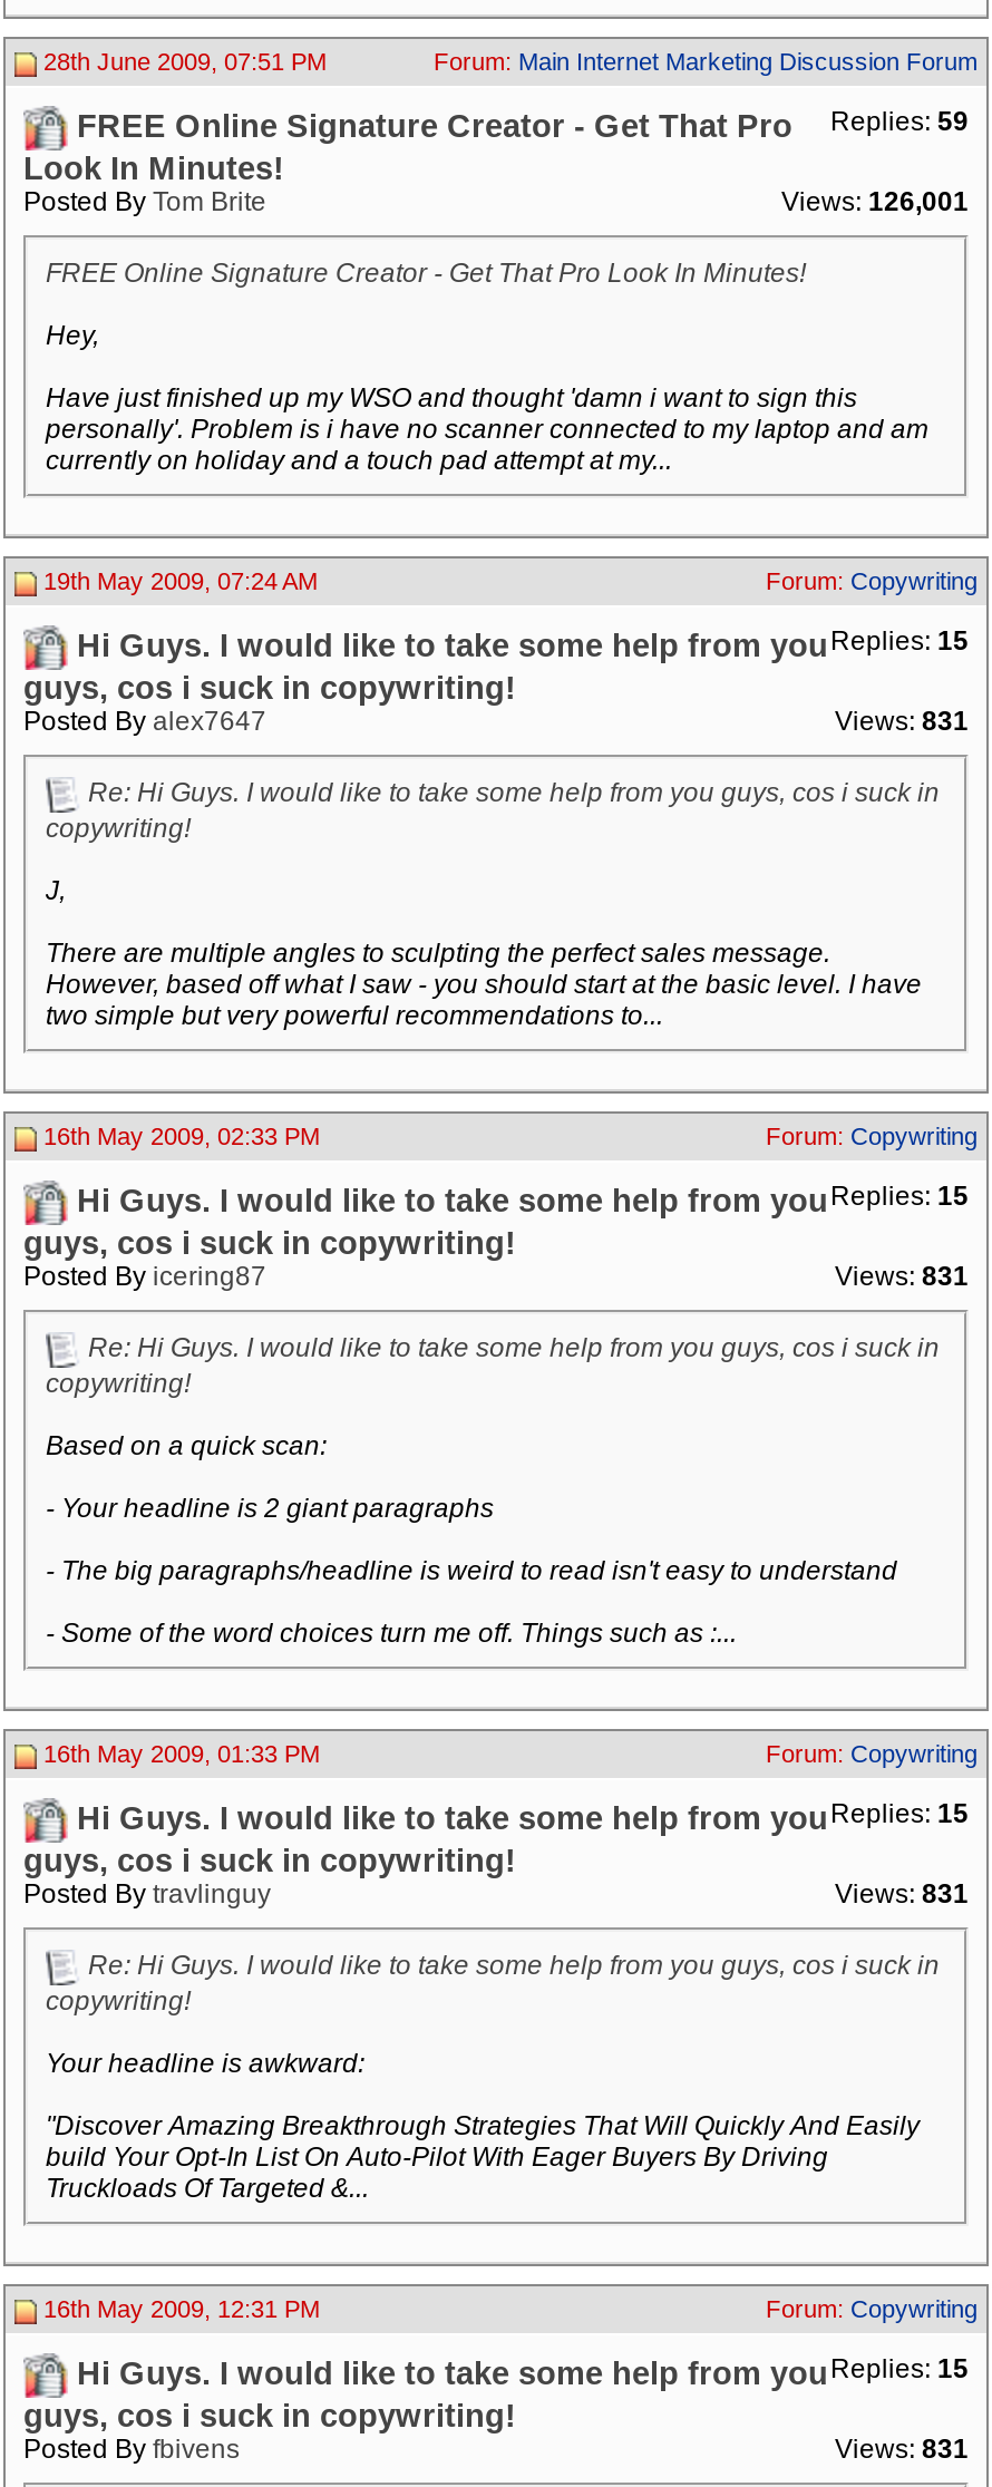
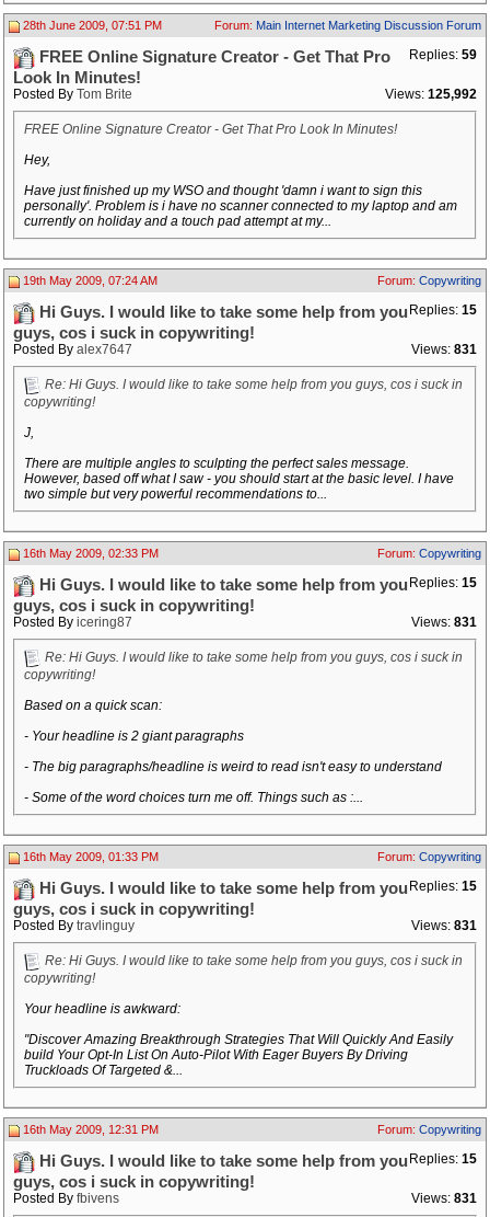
- Views: 126,001
+ Views: 125,992
